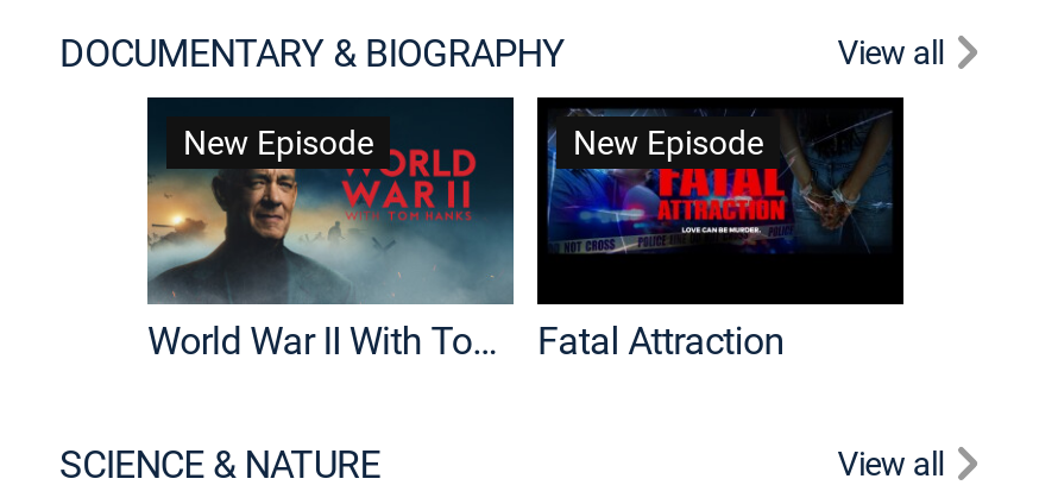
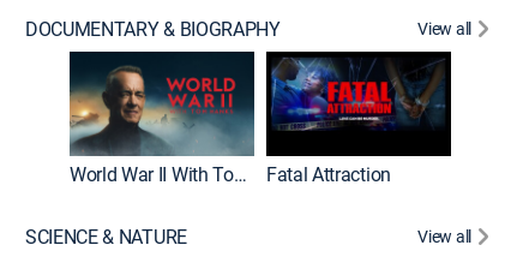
- New Episode

- New Episode
